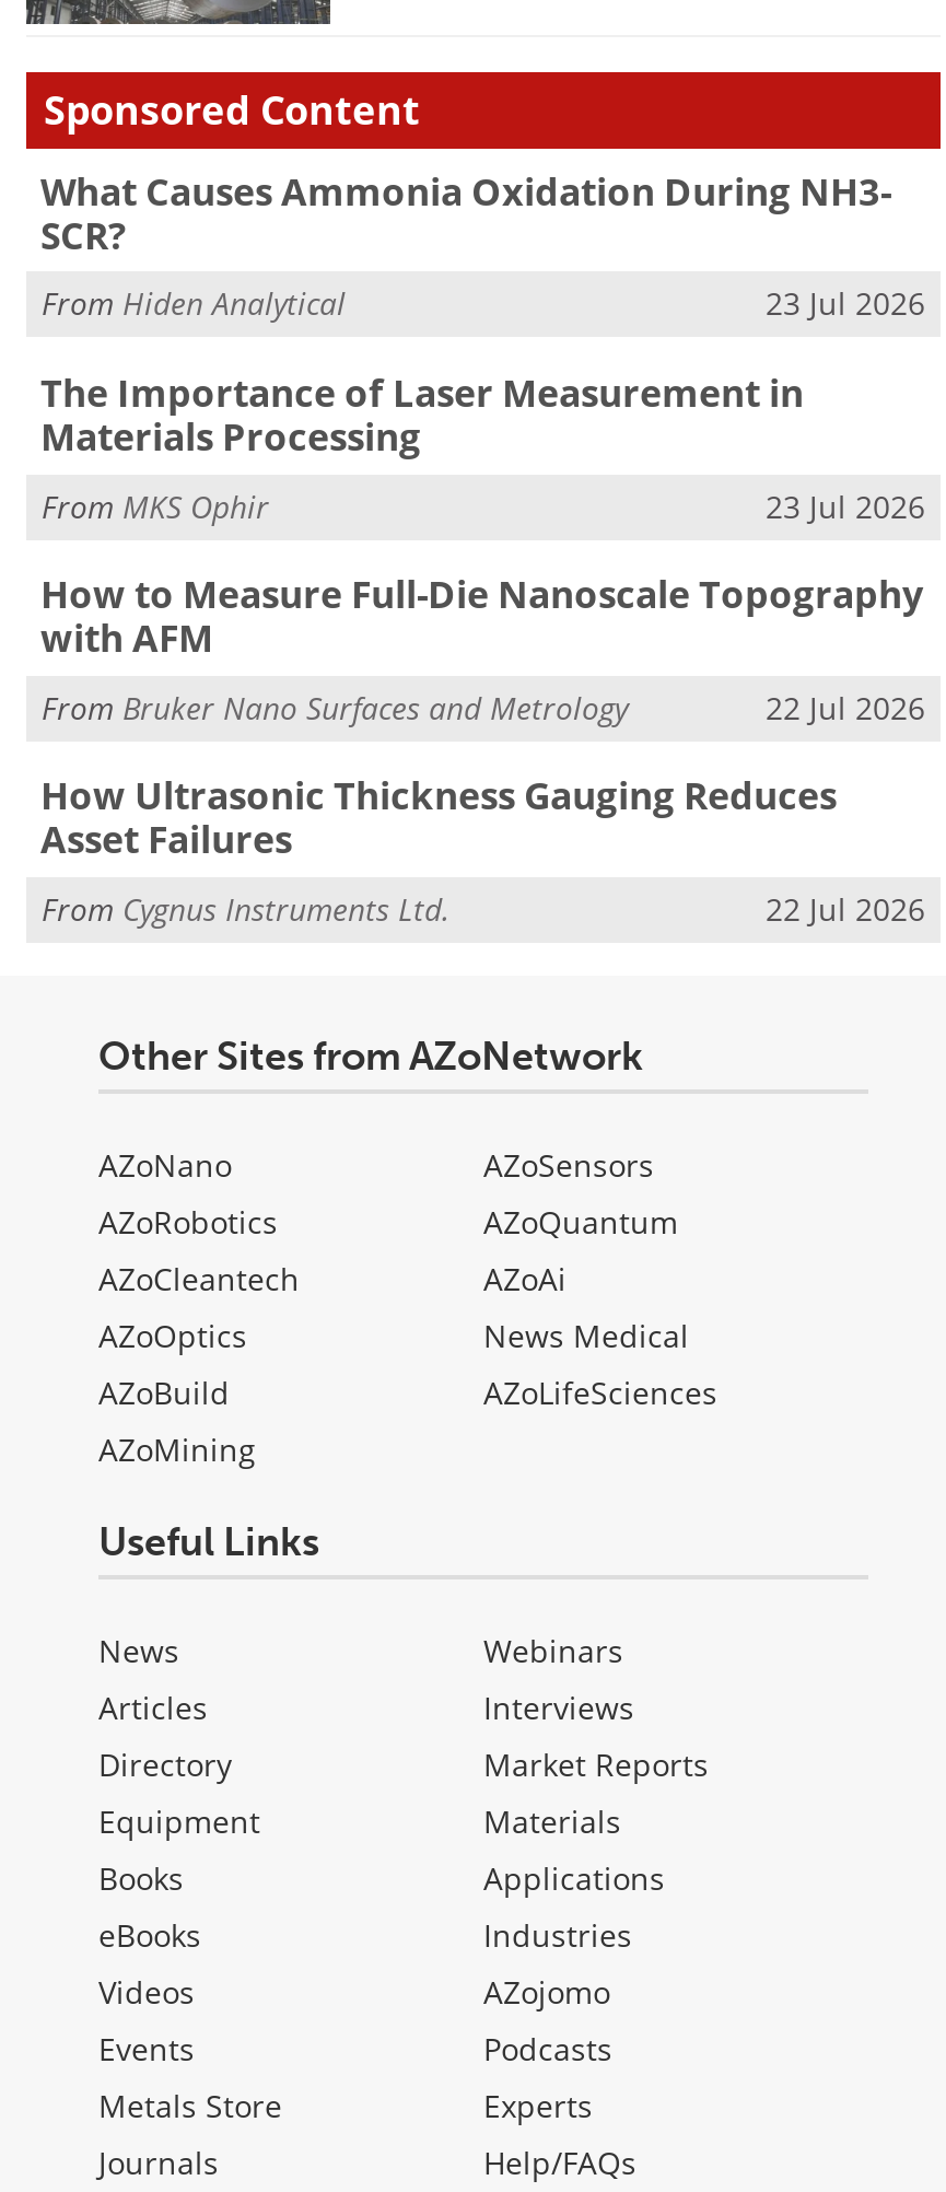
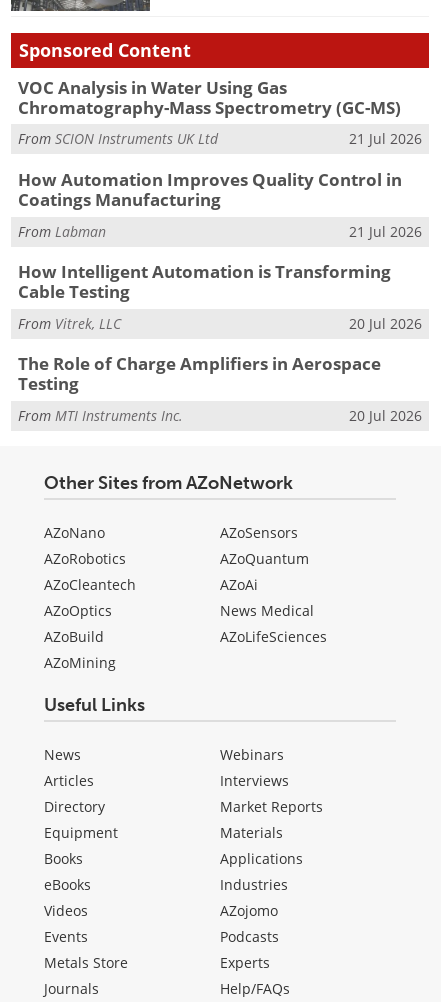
- What Causes Ammonia Oxidation During NH3-
- SCR?
+ VOC Analysis in Water Using Gas
+ Chromatography-Mass Spectrometry (GC-MS)

- From Hiden Analytical
- 23 Jul 2026
+ From SCION Instruments UK Ltd
+ 21 Jul 2026

- The Importance of Laser Measurement in
- Materials Processing
+ How Automation Improves Quality Control in
+ Coatings Manufacturing

- From MKS Ophir
- 23 Jul 2026
+ From Labman
+ 21 Jul 2026

- How to Measure Full-Die Nanoscale Topography
- with AFM
+ How Intelligent Automation is Transforming
+ Cable Testing

- From Bruker Nano Surfaces and Metrology
- 22 Jul 2026
+ From Vitrek, LLC
+ 20 Jul 2026

- How Ultrasonic Thickness Gauging Reduces
- Asset Failures
+ The Role of Charge Amplifiers in Aerospace
+ Testing

- From Cygnus Instruments Ltd.
- 22 Jul 2026
+ From MTI Instruments Inc.
+ 20 Jul 2026
